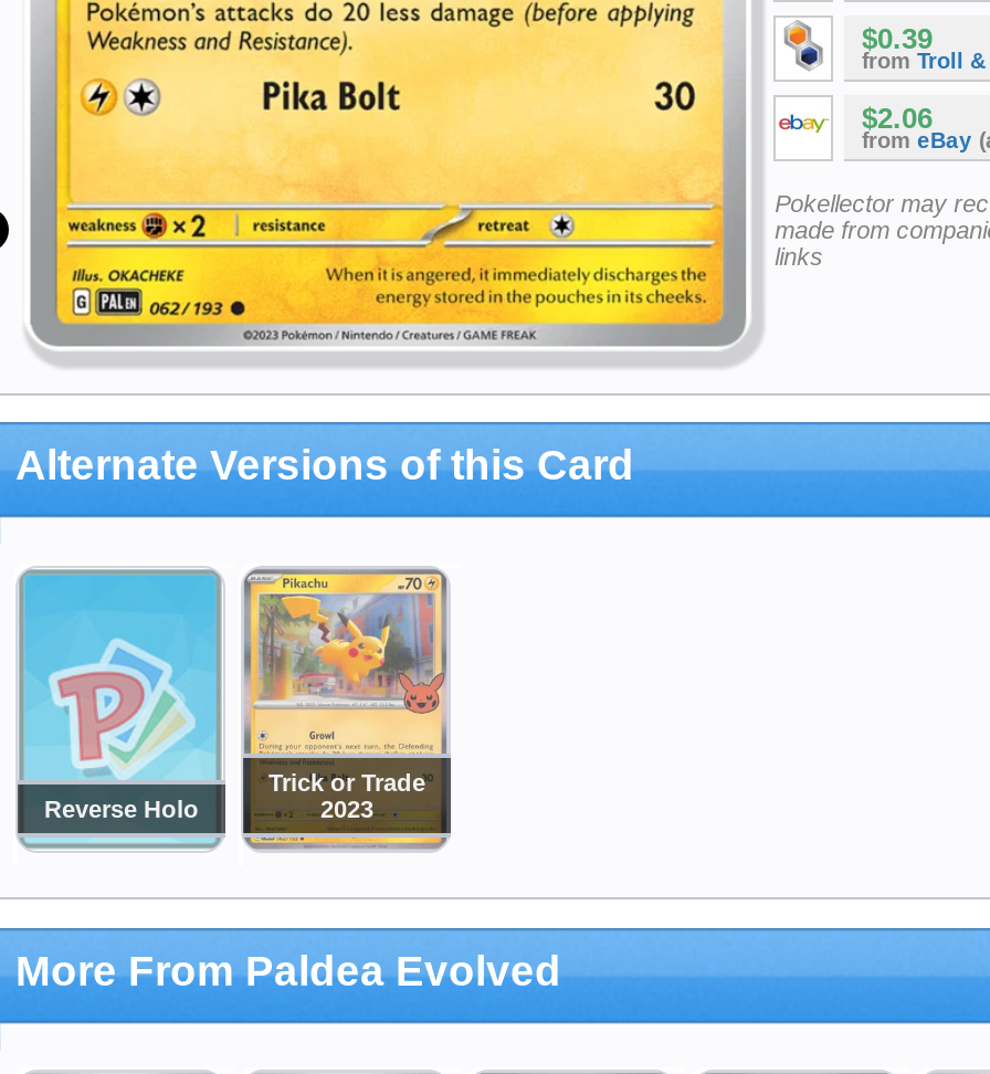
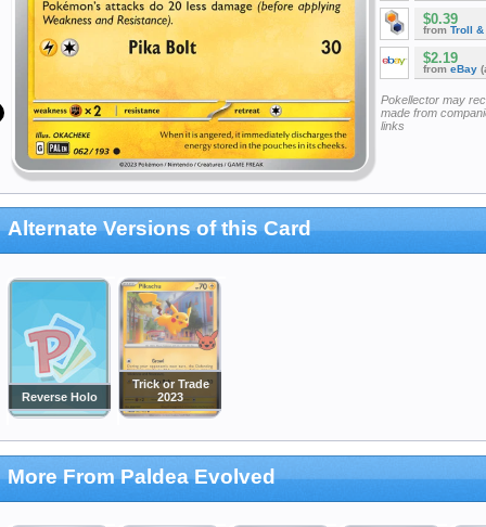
- $2.06
+ $2.19
